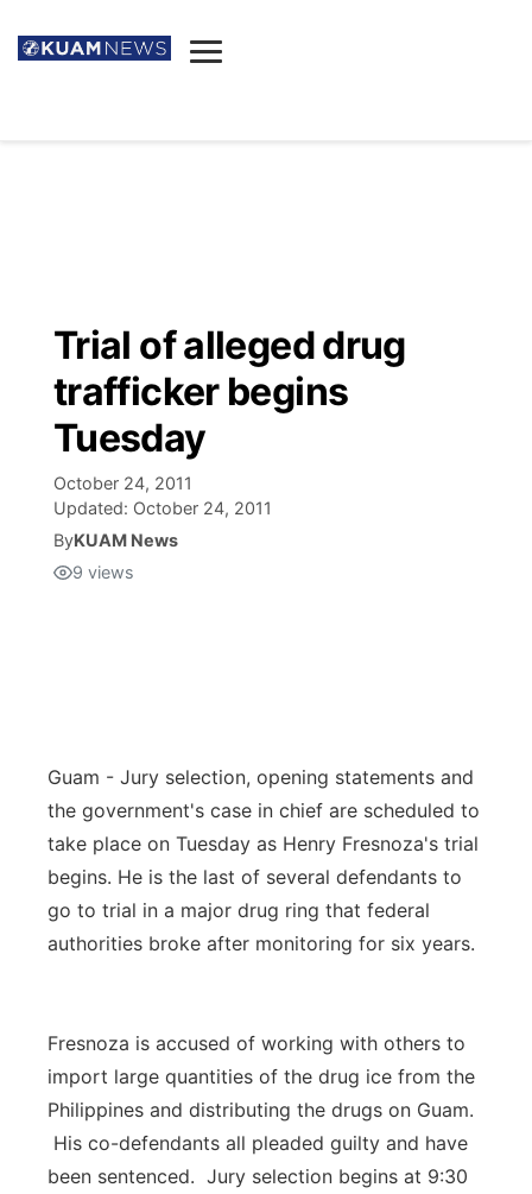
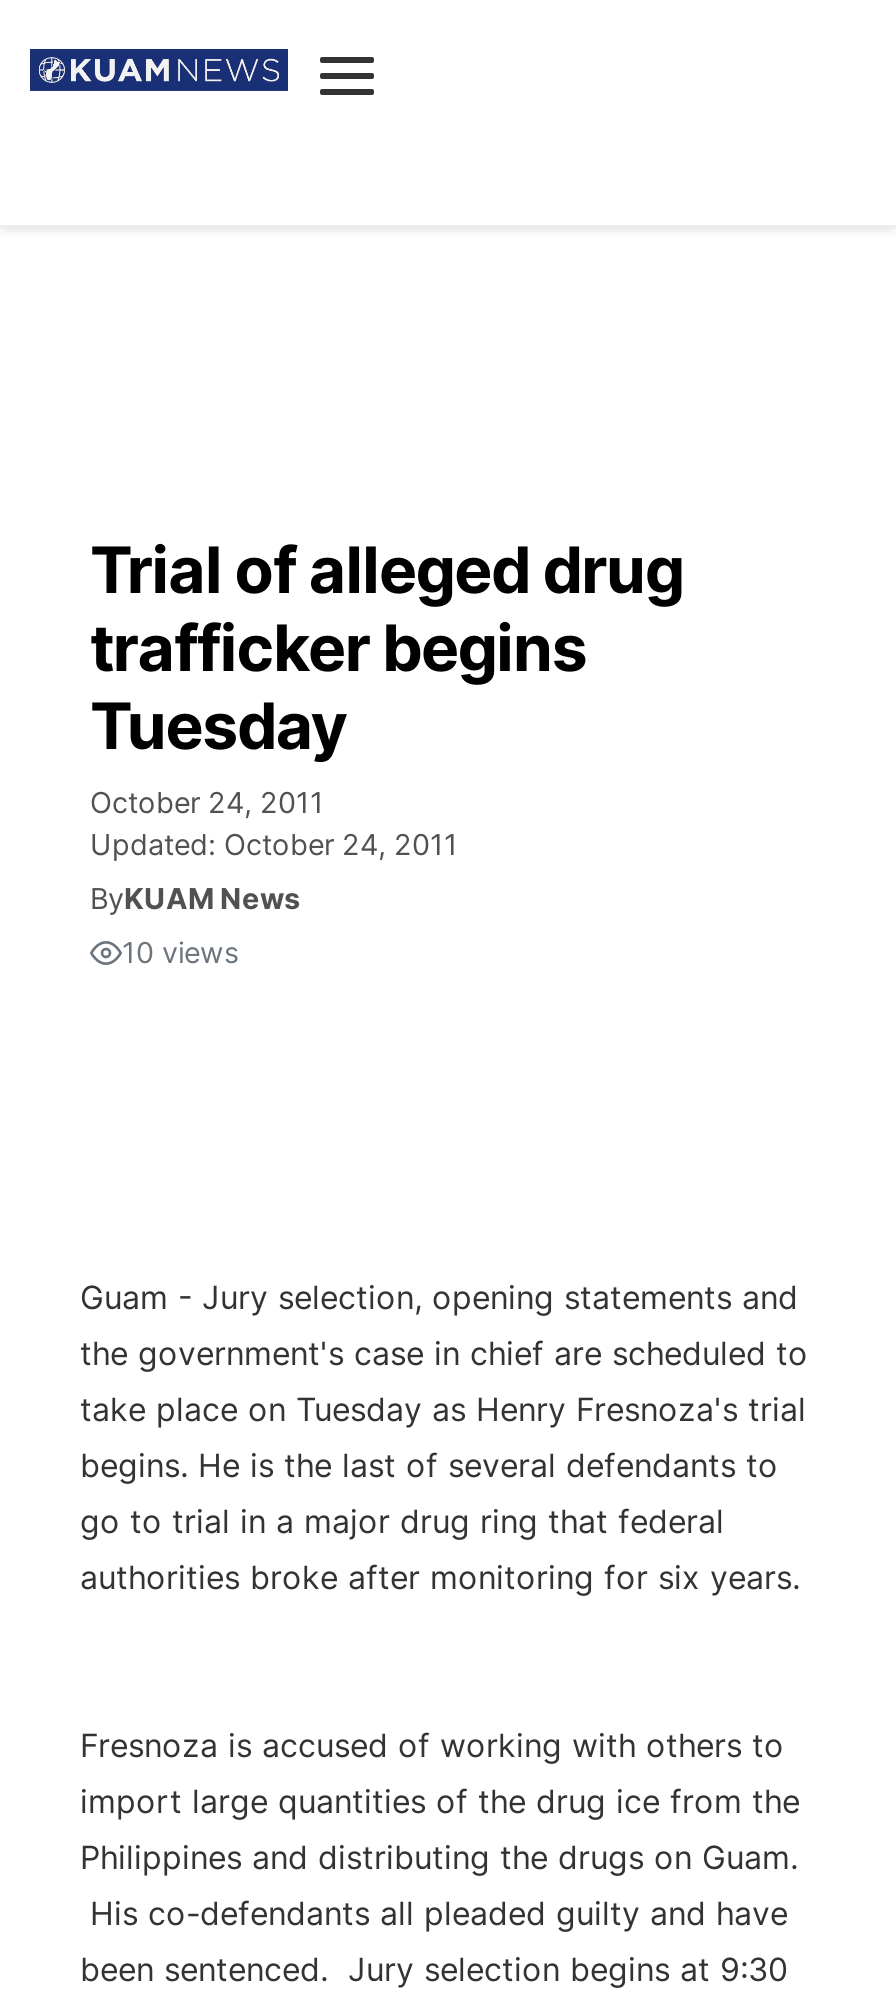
- 9 views
+ 10 views
